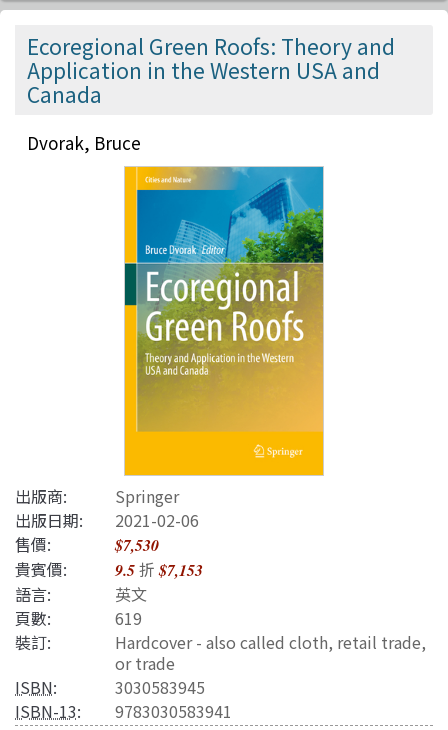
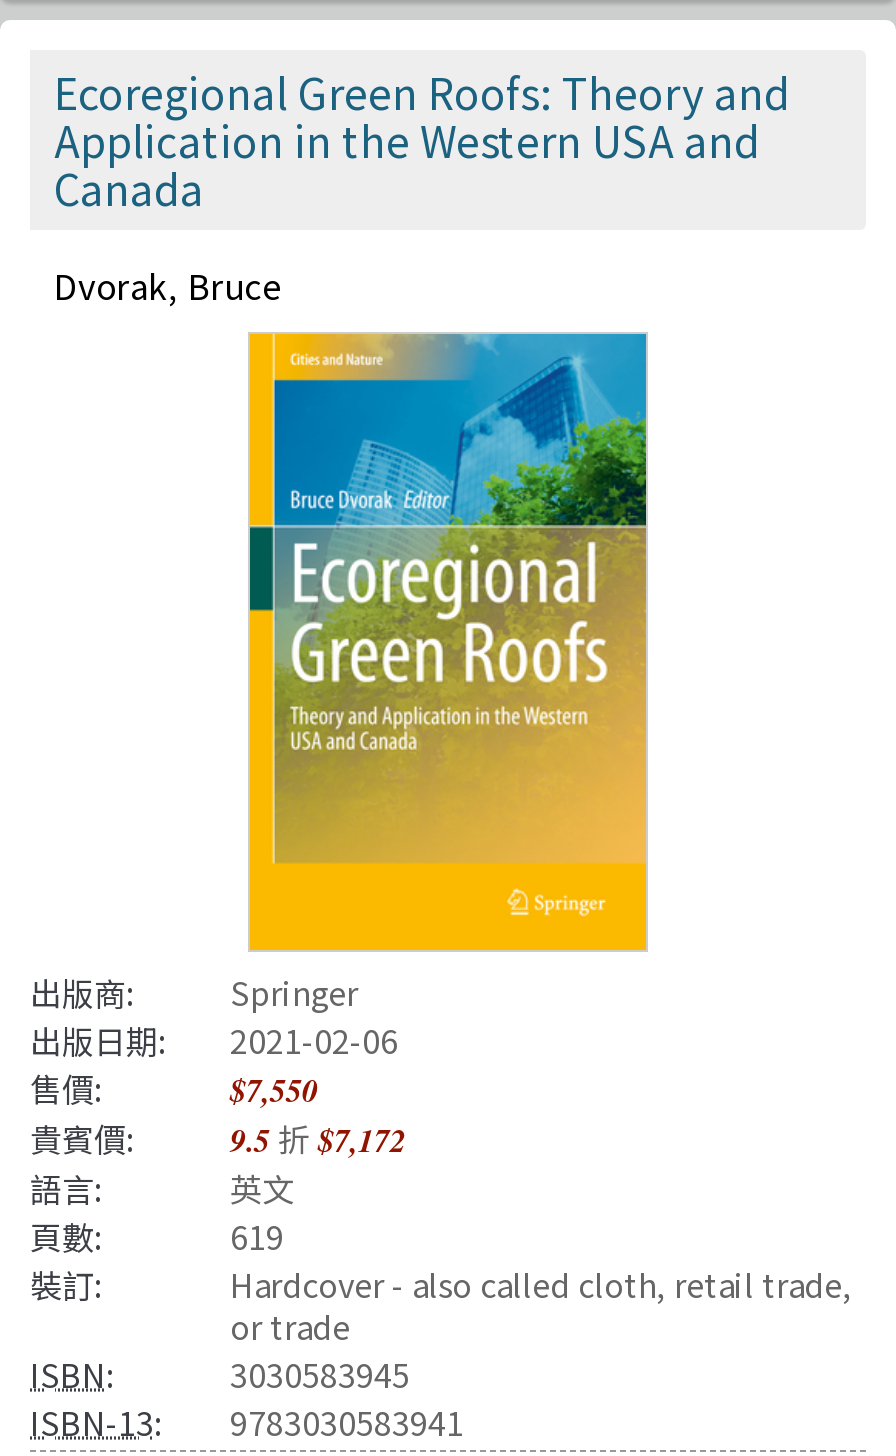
- $7,530
+ $7,550

- 貴賓價: 9.5折$7,153
+ 貴賓價: 9.5折$7,172
